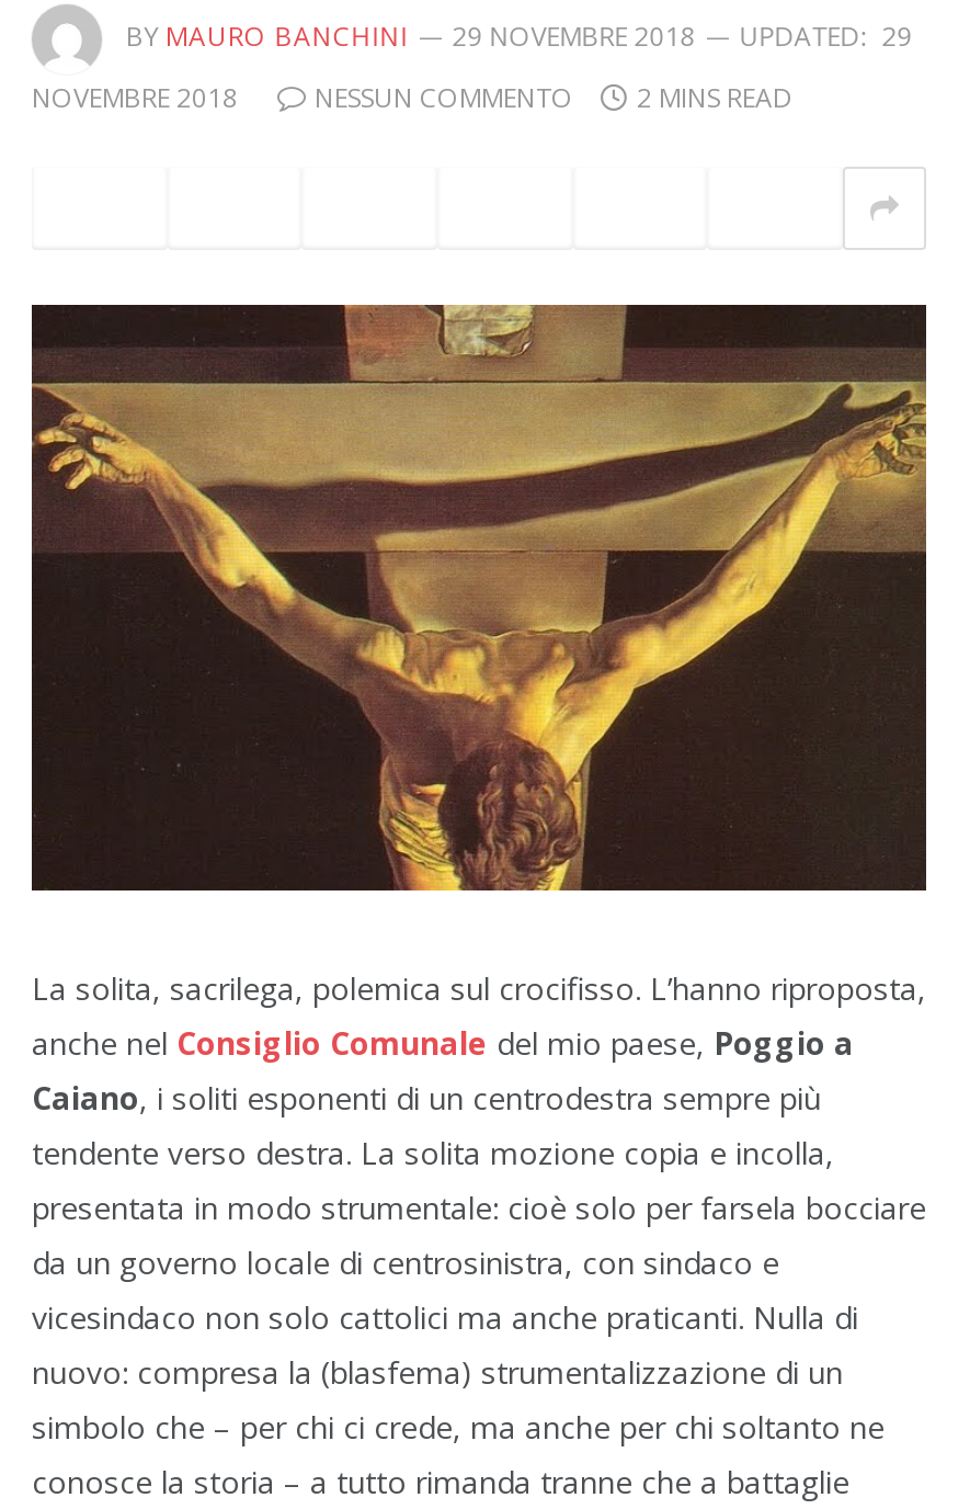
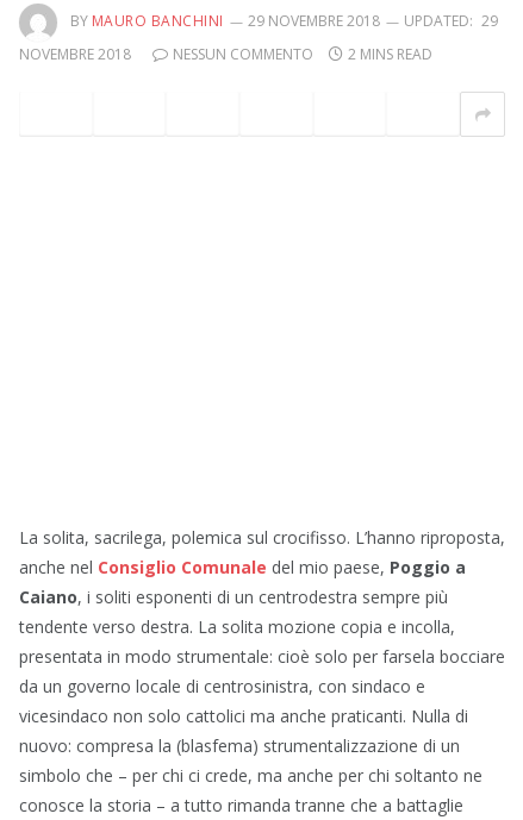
- [image]
